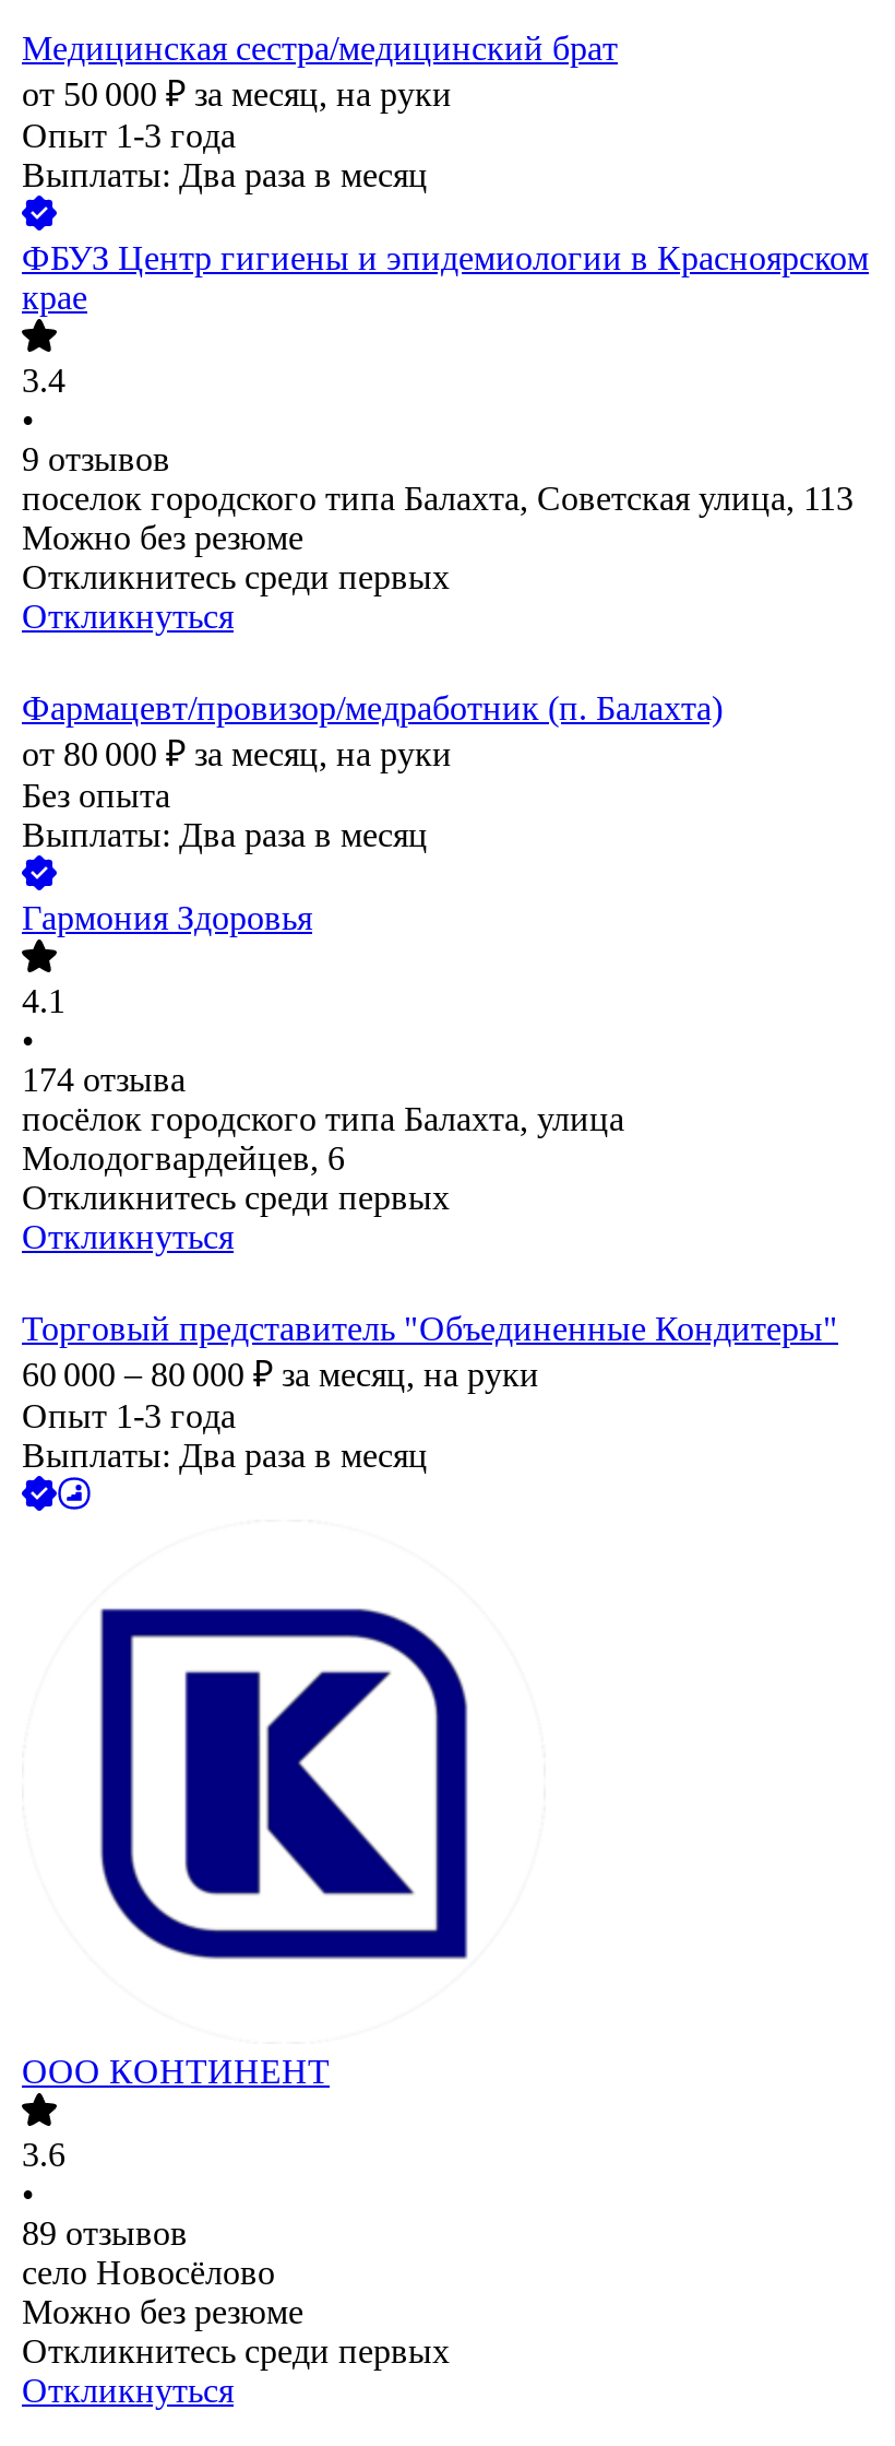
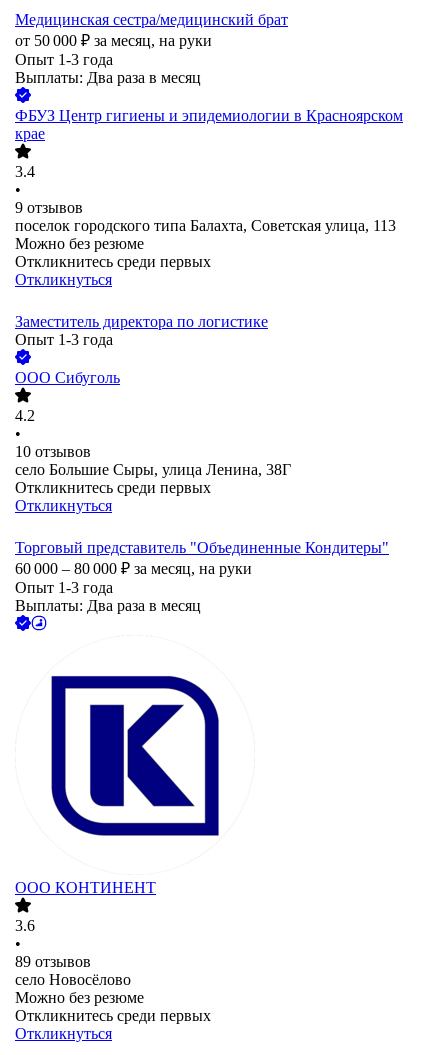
- Фармацевт/провизор/медработник (п. Балахта)
- от 80 000 ₽ за месяц, на руки
- Без опыта
- Выплаты: Два раза в месяц
+ Заместитель директора по логистике
+ Опыт 1-3 года

- Гармония Здоровья
+ ООО Сибуголь

- 4.1
+ 4.2

- 174 отзыва
- посёлок городского типа Балахта, улица
- Молодогвардейцев, 6
+ 10 отзывов
+ село Большие Сыры, улица Ленина, 38Г
